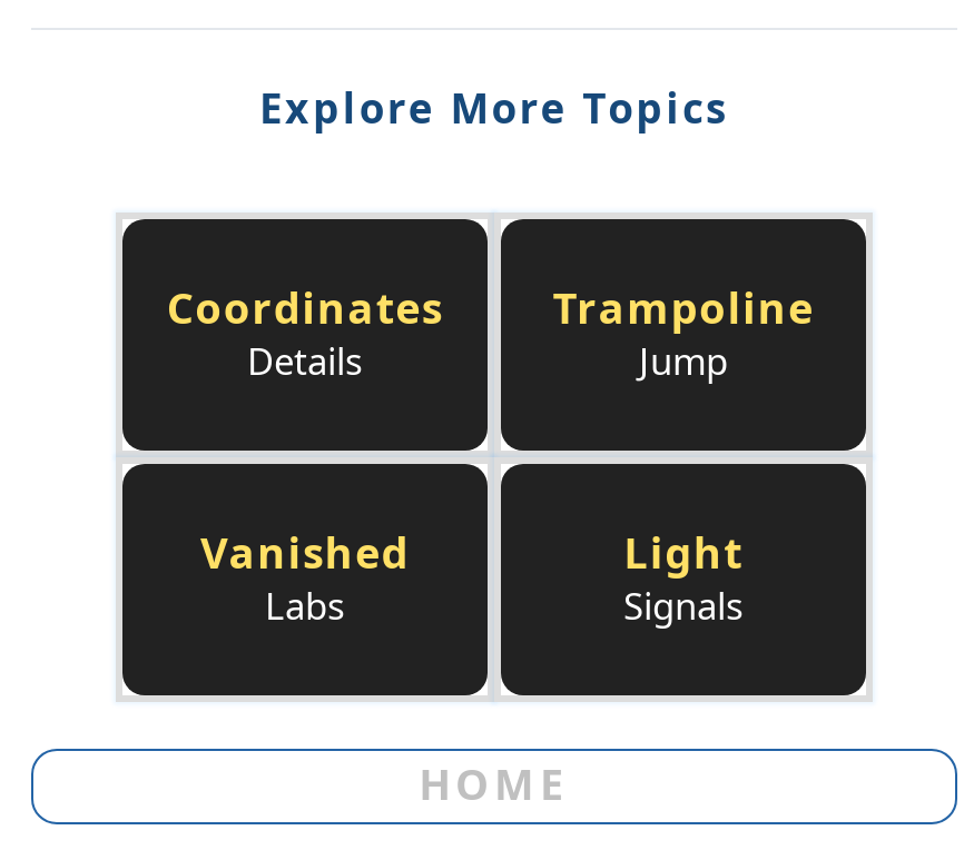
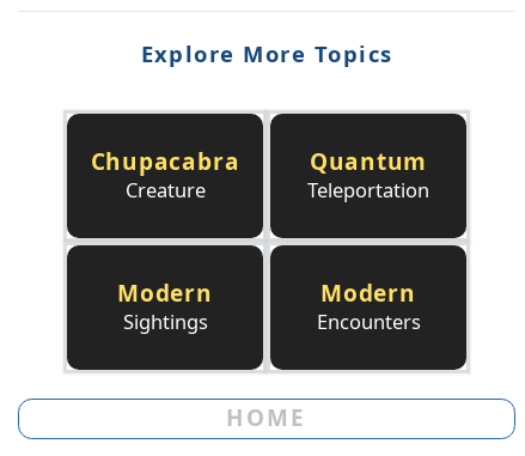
- Coordinates
- Details
+ Chupacabra
+ Creature

- Trampoline
- Jump
+ Quantum
+ Teleportation

- Vanished
- Labs
+ Modern
+ Sightings

- Light
- Signals
+ Modern
+ Encounters
